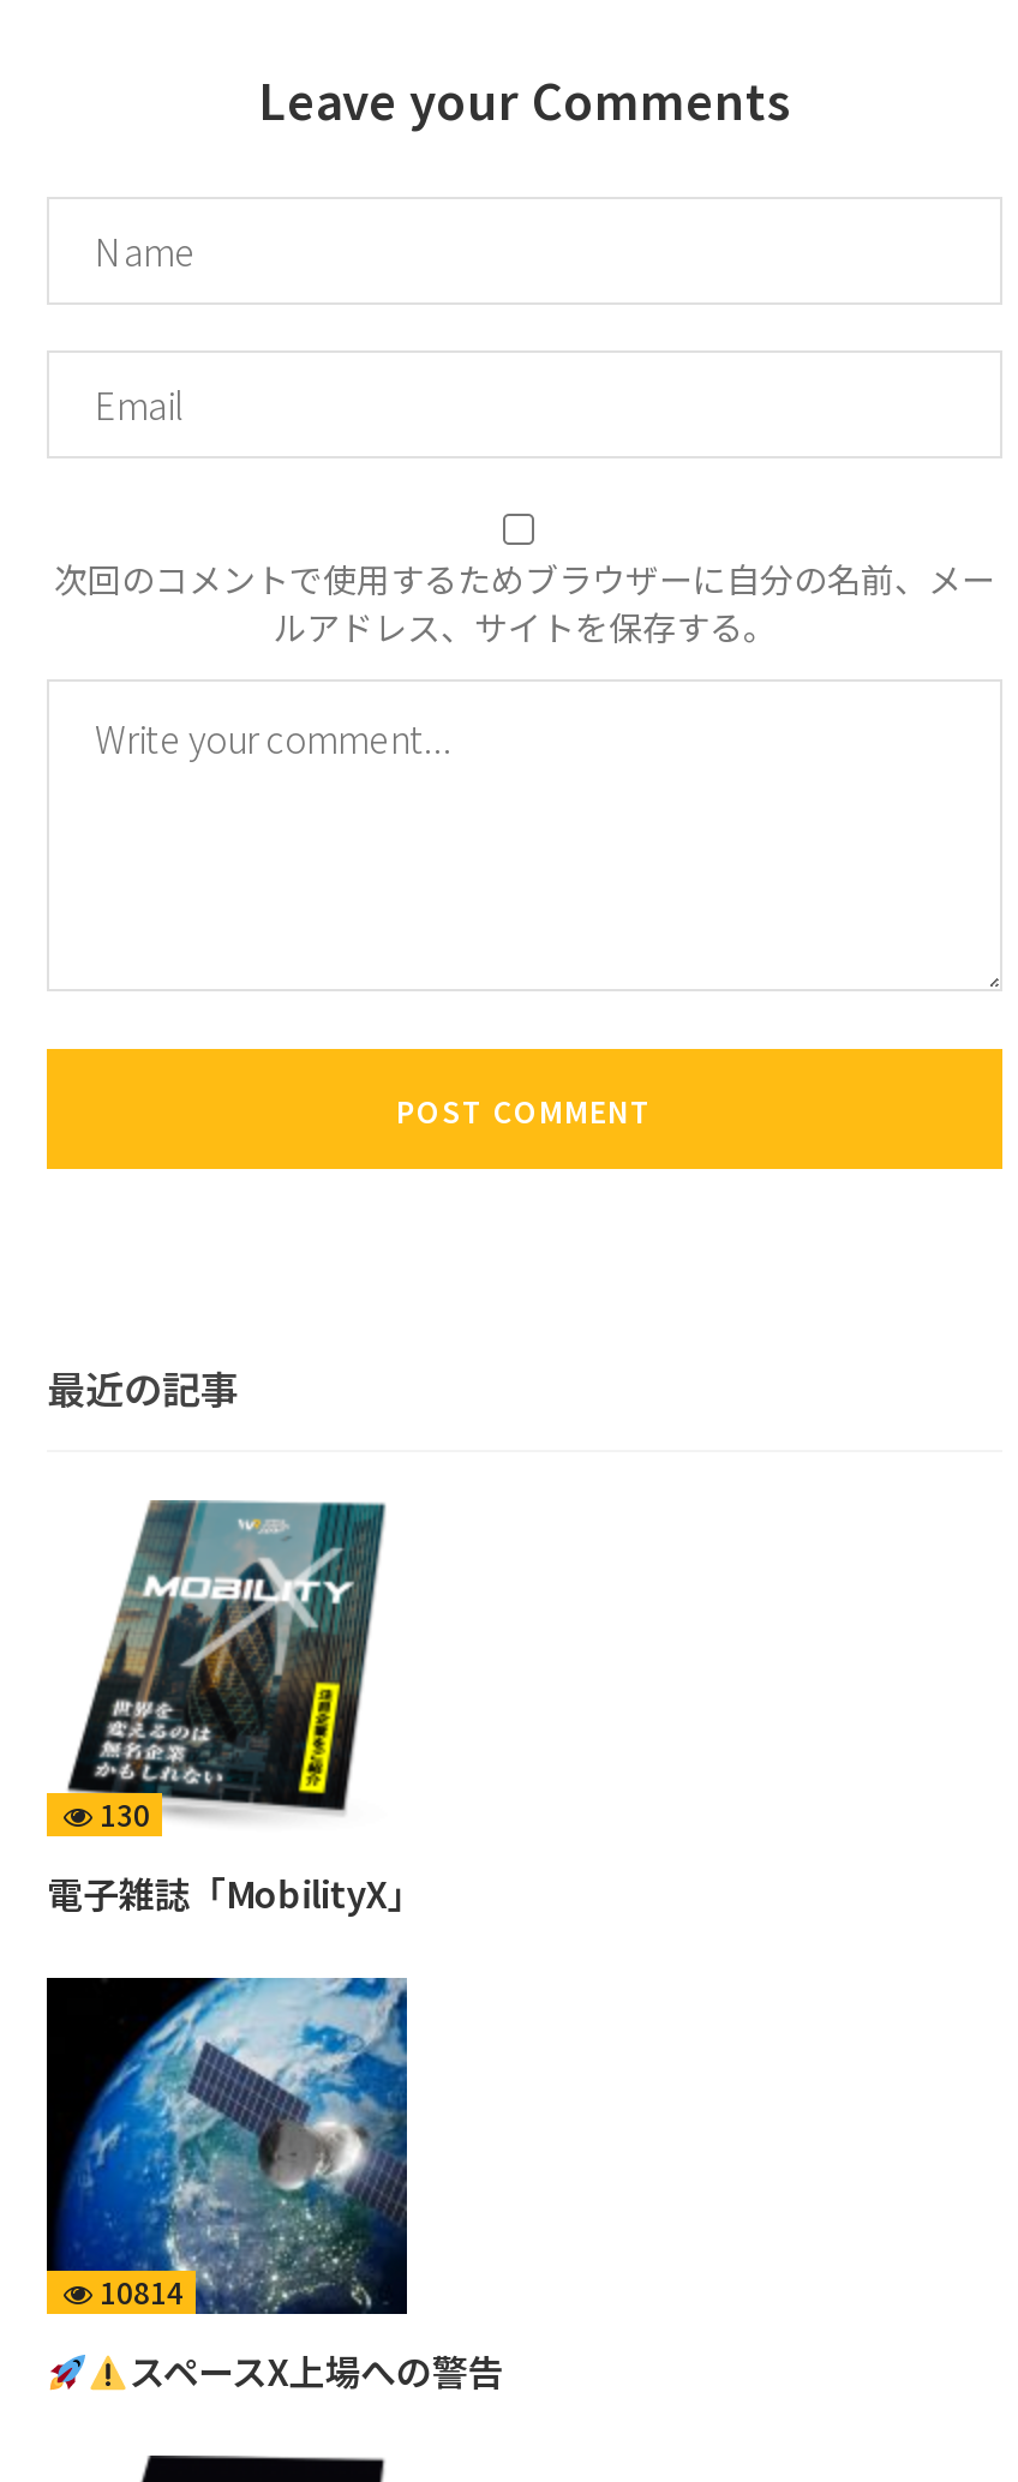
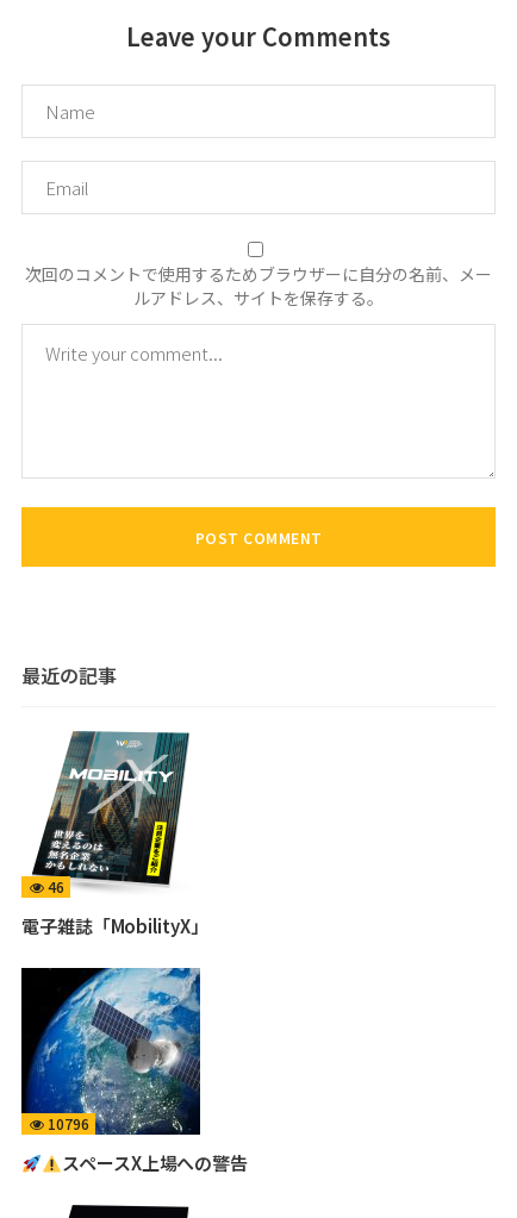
- 130
+ 46

- 10814
+ 10796
